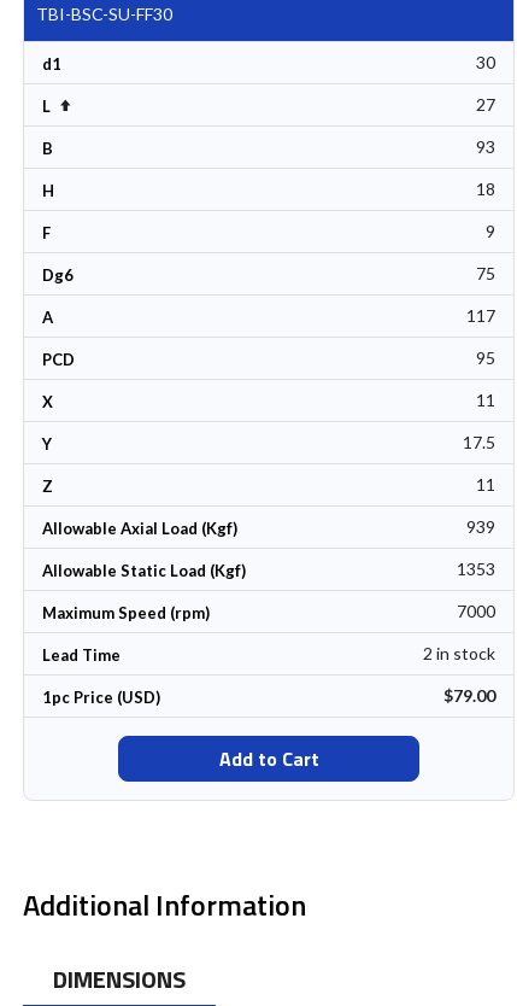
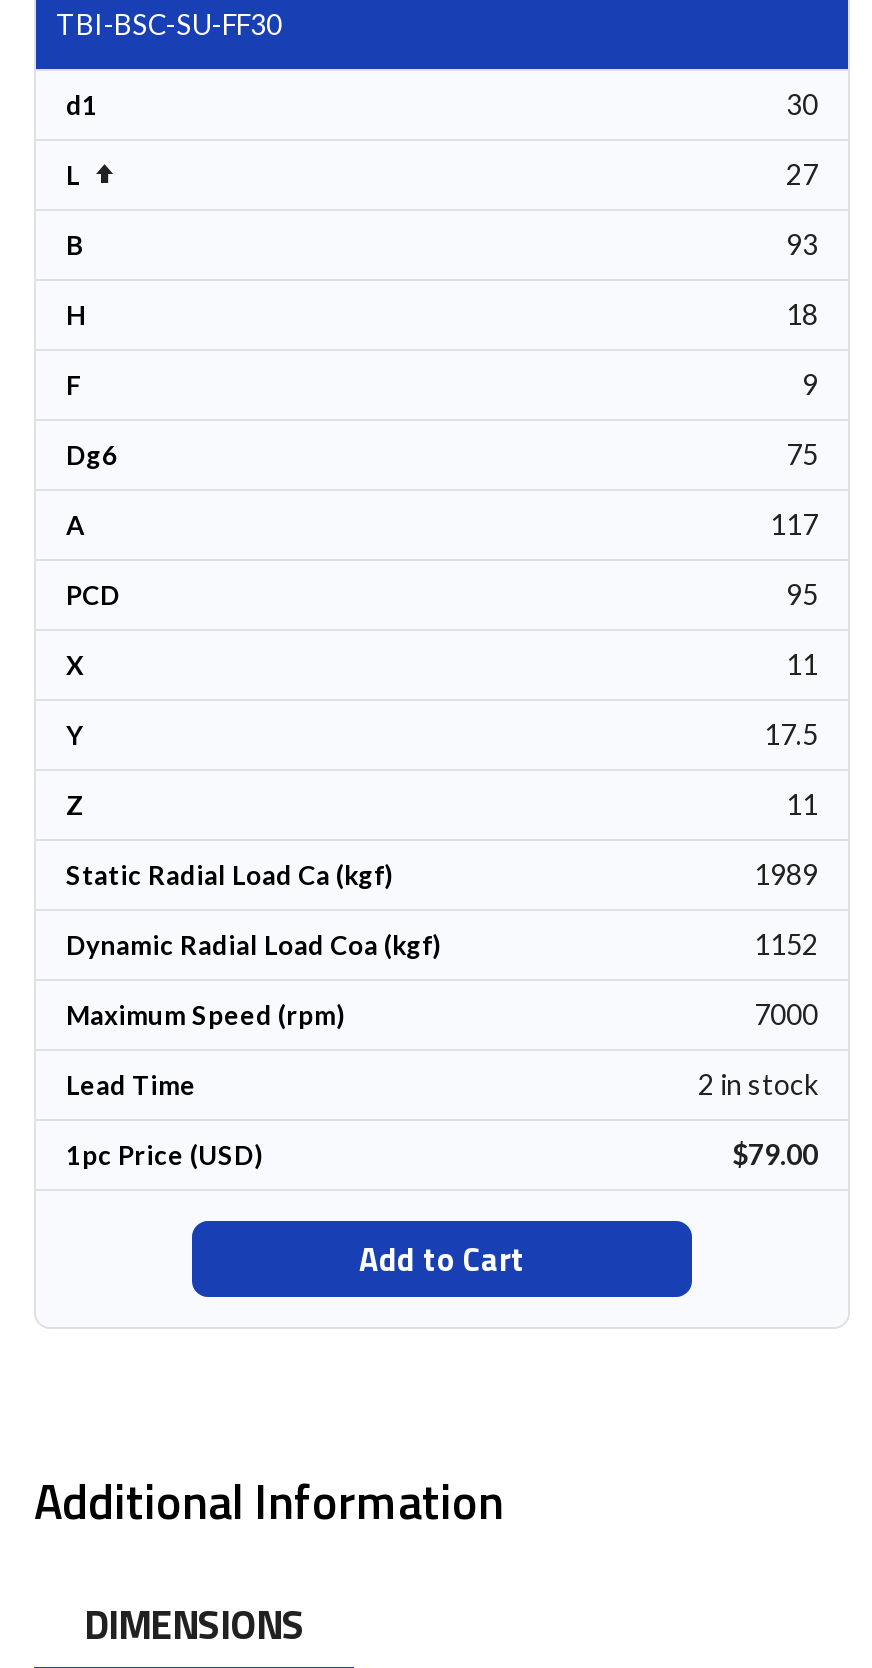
- Allowable Axial Load (Kgf)
- 939
+ Static Radial Load Ca (kgf)
+ 1989

- Allowable Static Load (Kgf)
- 1353
+ Dynamic Radial Load Coa (kgf)
+ 1152
